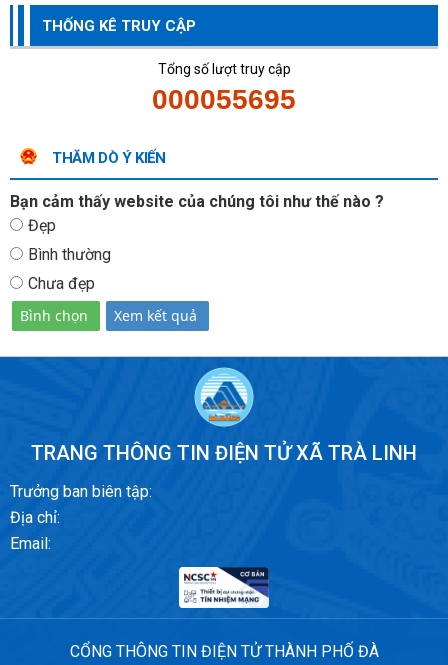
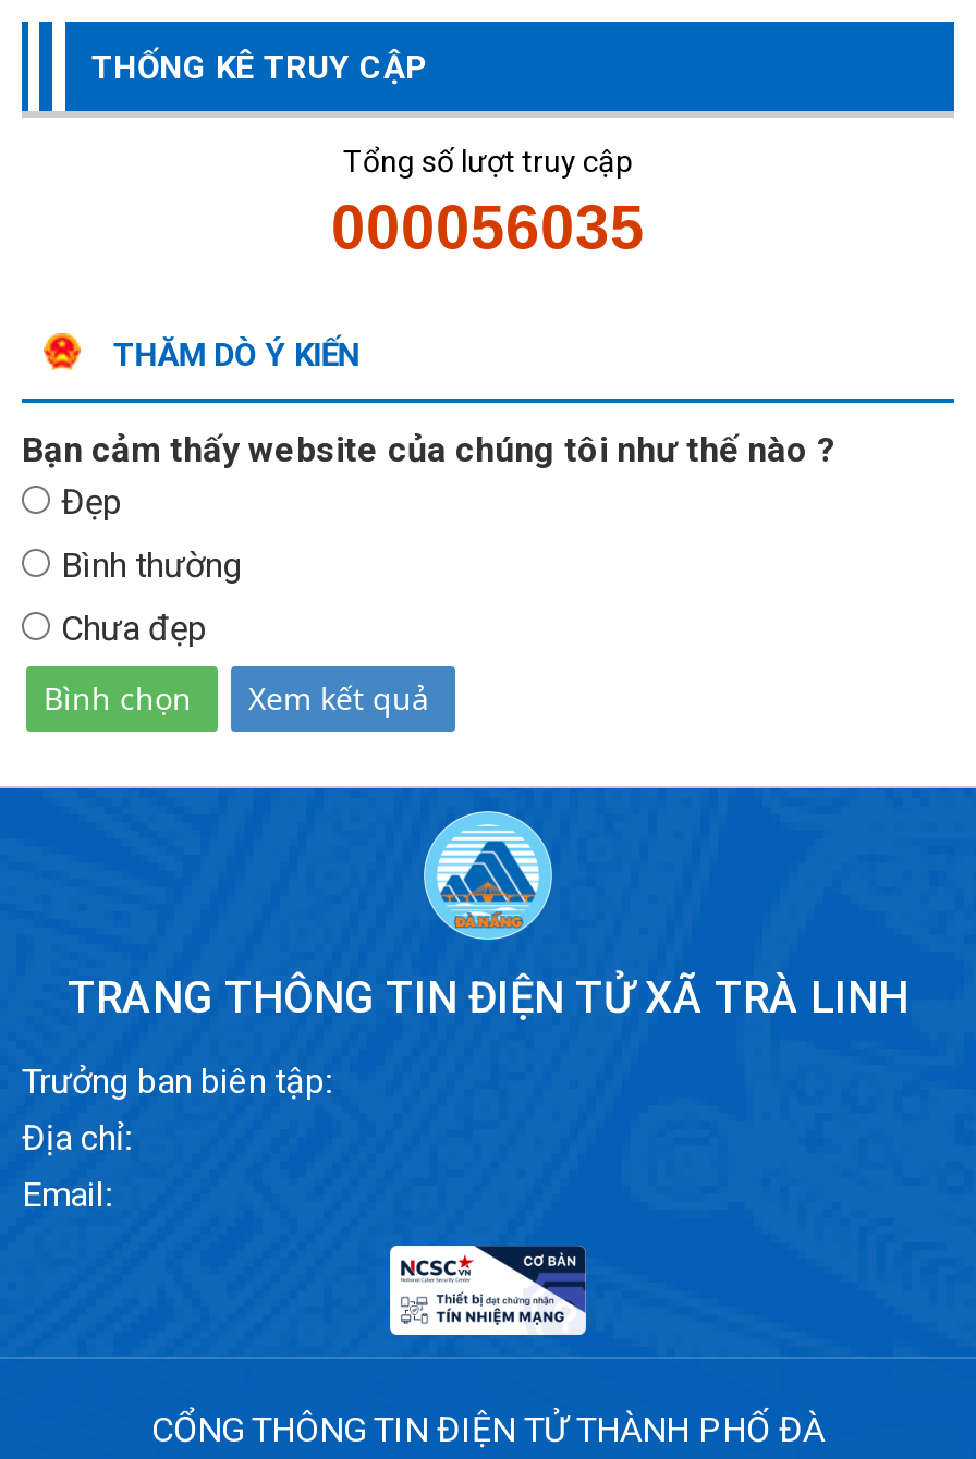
- 000055695
+ 000056035
